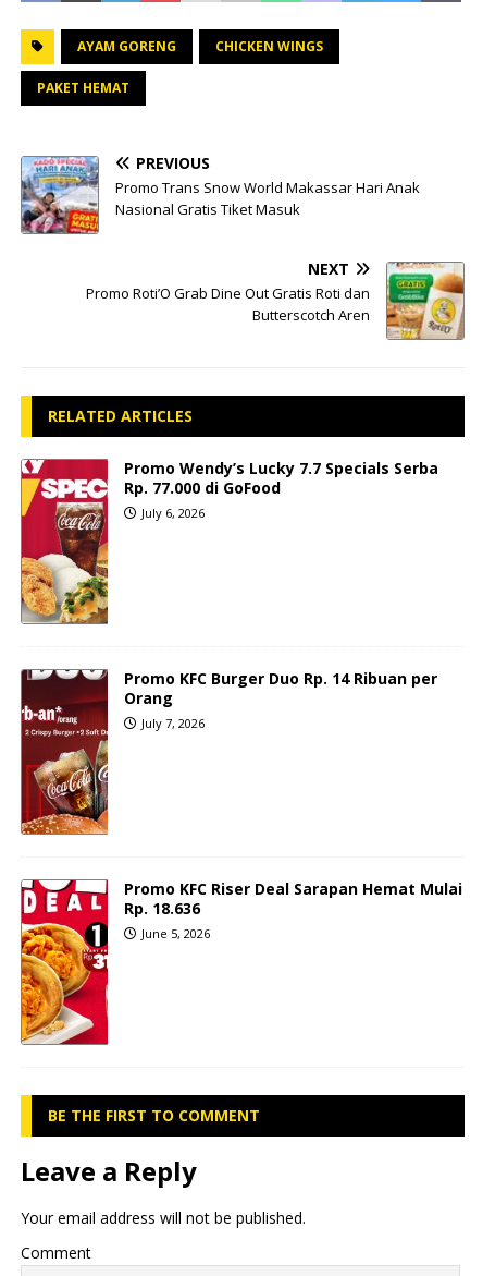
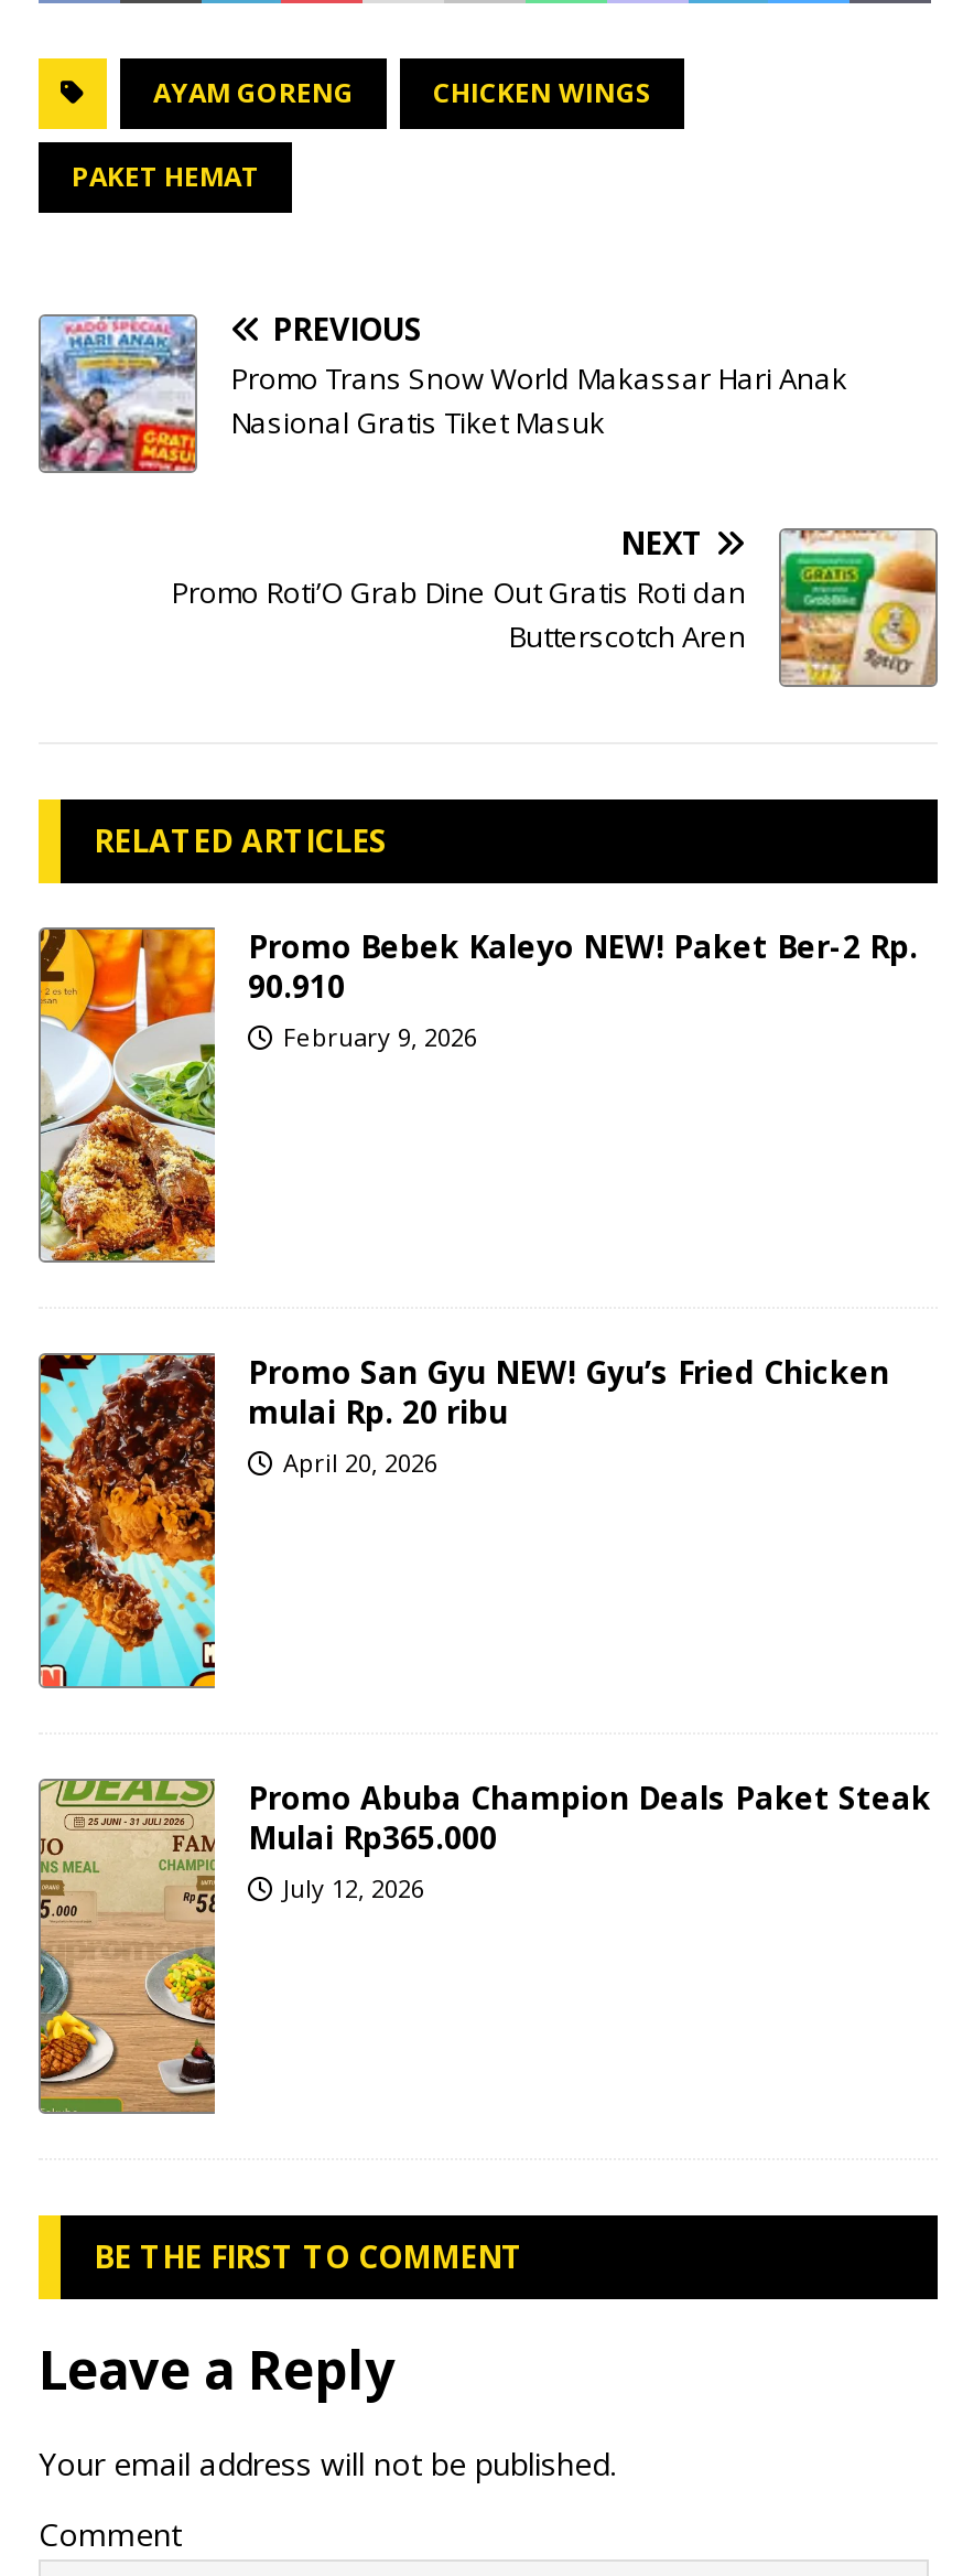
- [image]
- Promo Wendy’s Lucky 7.7 Specials Serba
- Rp. 77.000 di GoFood
- July 6, 2026
+ [image]
+ Promo Bebek Kaleyo NEW! Paket Ber-2 Rp.
+ 90.910
+ February 9, 2026

- [image]
- Promo KFC Burger Duo Rp. 14 Ribuan per
- Orang
- July 7, 2026
+ [image]
+ Promo San Gyu NEW! Gyu’s Fried Chicken
+ mulai Rp. 20 ribu
+ April 20, 2026

- [image]
- Promo KFC Riser Deal Sarapan Hemat Mulai
- Rp. 18.636
- June 5, 2026
+ [image]
+ Promo Abuba Champion Deals Paket Steak
+ Mulai Rp365.000
+ July 12, 2026
